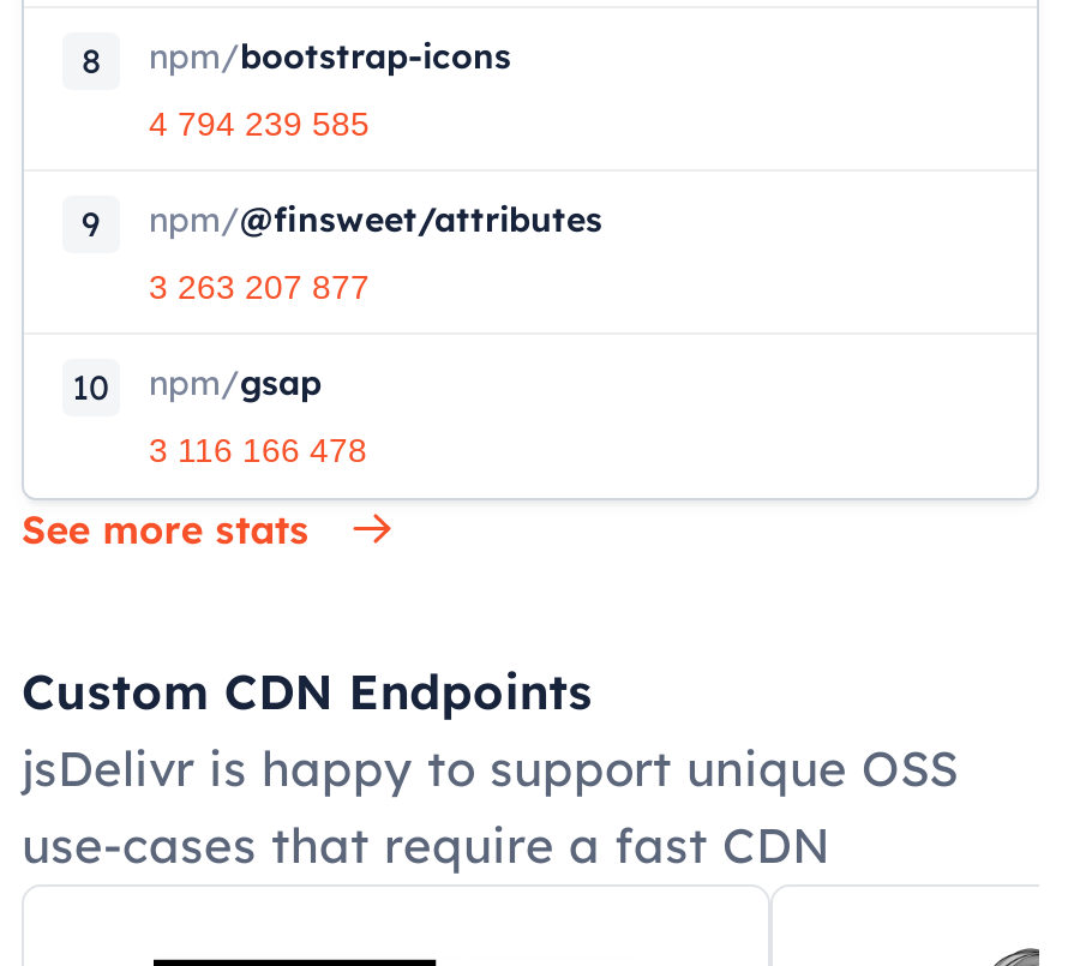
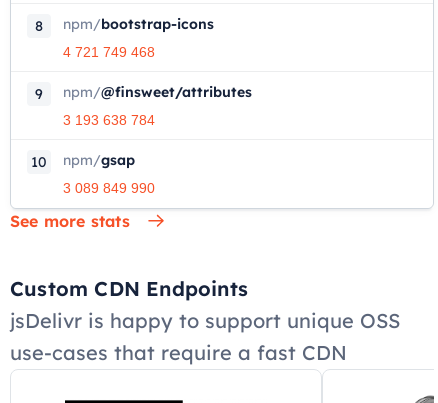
- 4 794 239 585
+ 4 721 749 468

- 3 263 207 877
+ 3 193 638 784

- 3 116 166 478
+ 3 089 849 990
